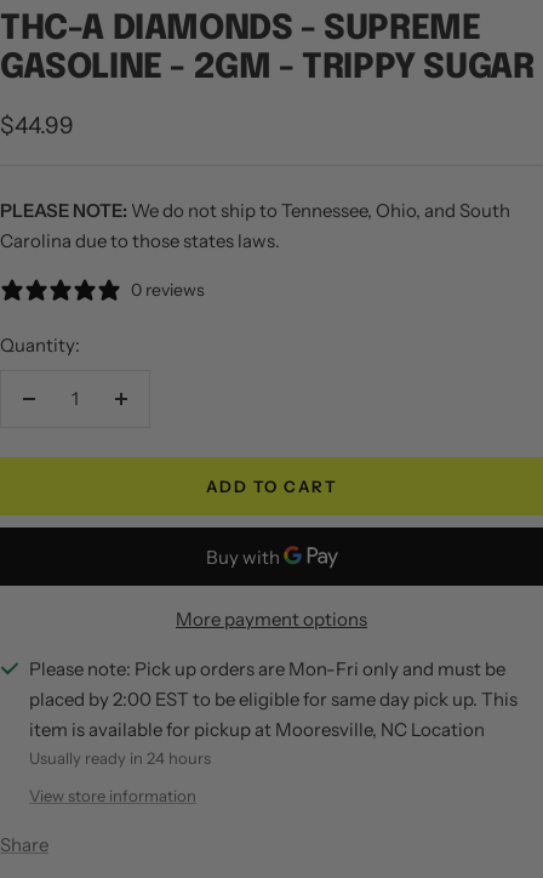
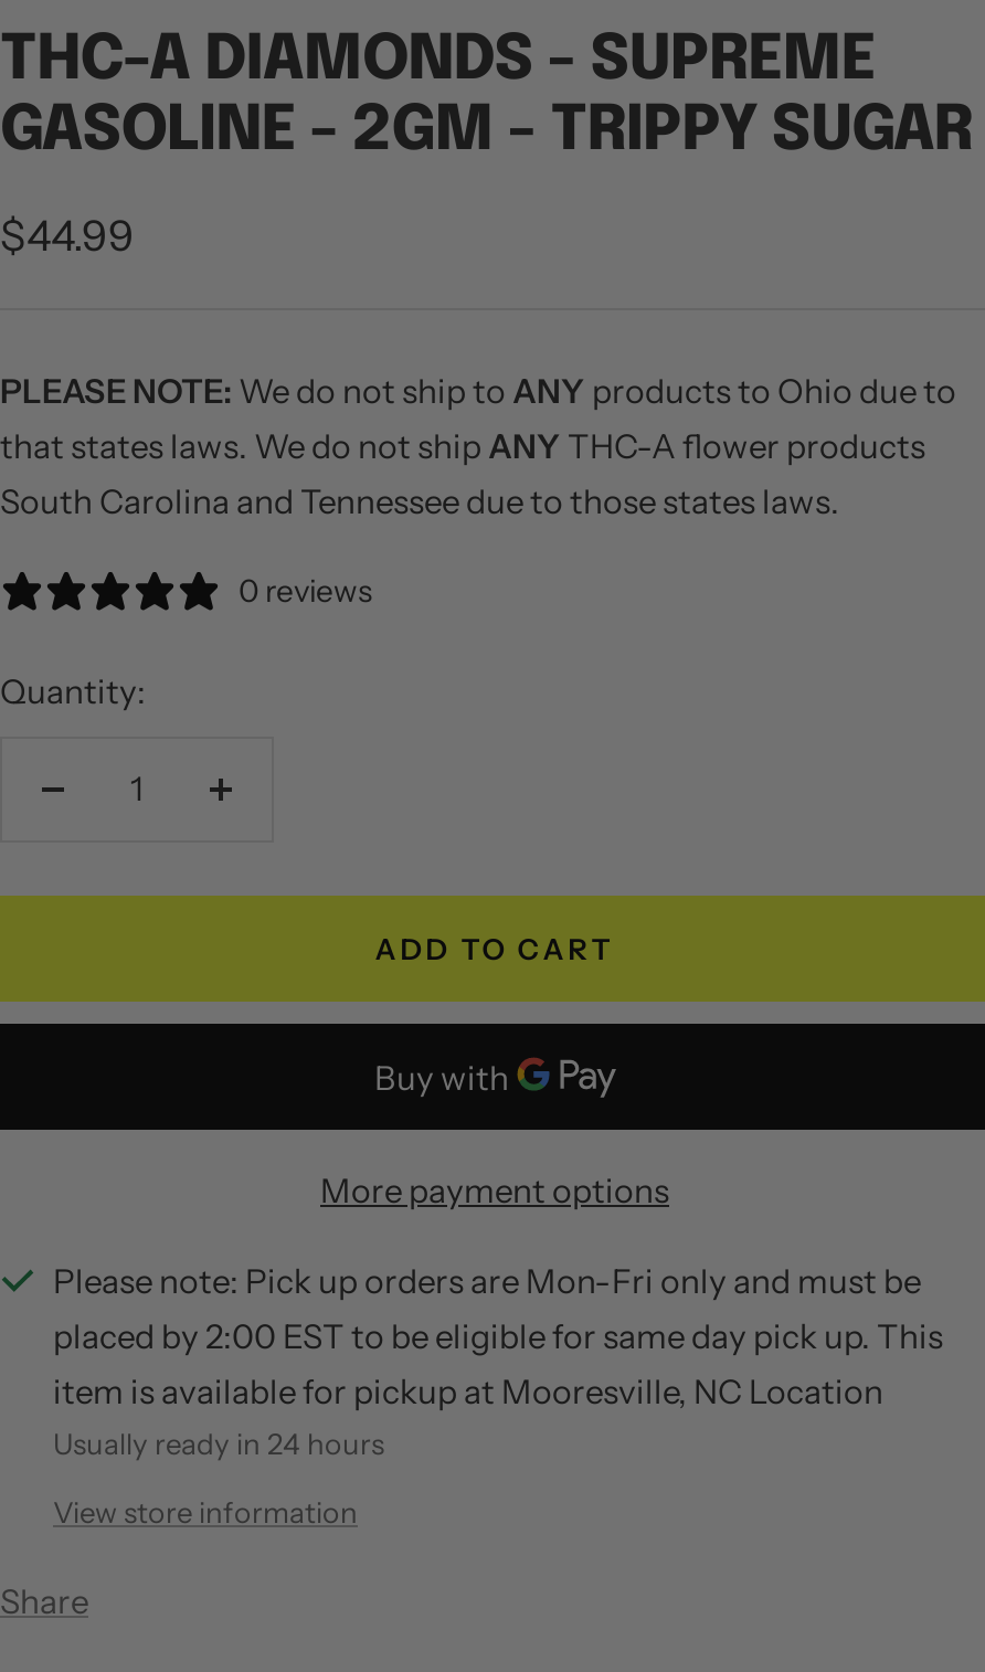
- PLEASE NOTE: We do not ship to Tennessee, Ohio, and South
- Carolina due to those states laws.
+ PLEASE NOTE: We do not ship to ANY products to Ohio due to
+ that states laws. We do not ship ANY THC-A flower products
+ South Carolina and Tennessee due to those states laws.
